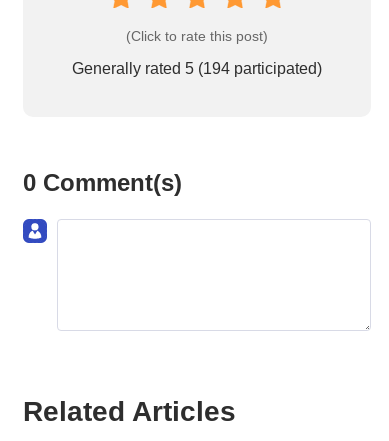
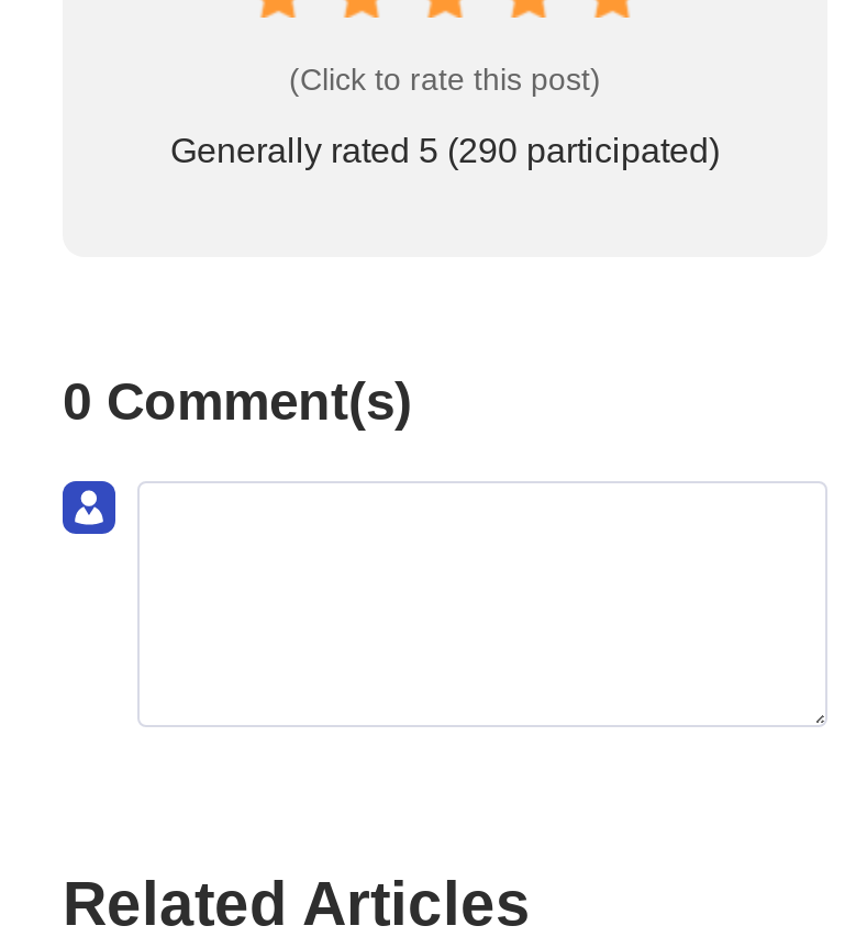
- Generally rated 5 (194 participated)
+ Generally rated 5 (290 participated)
